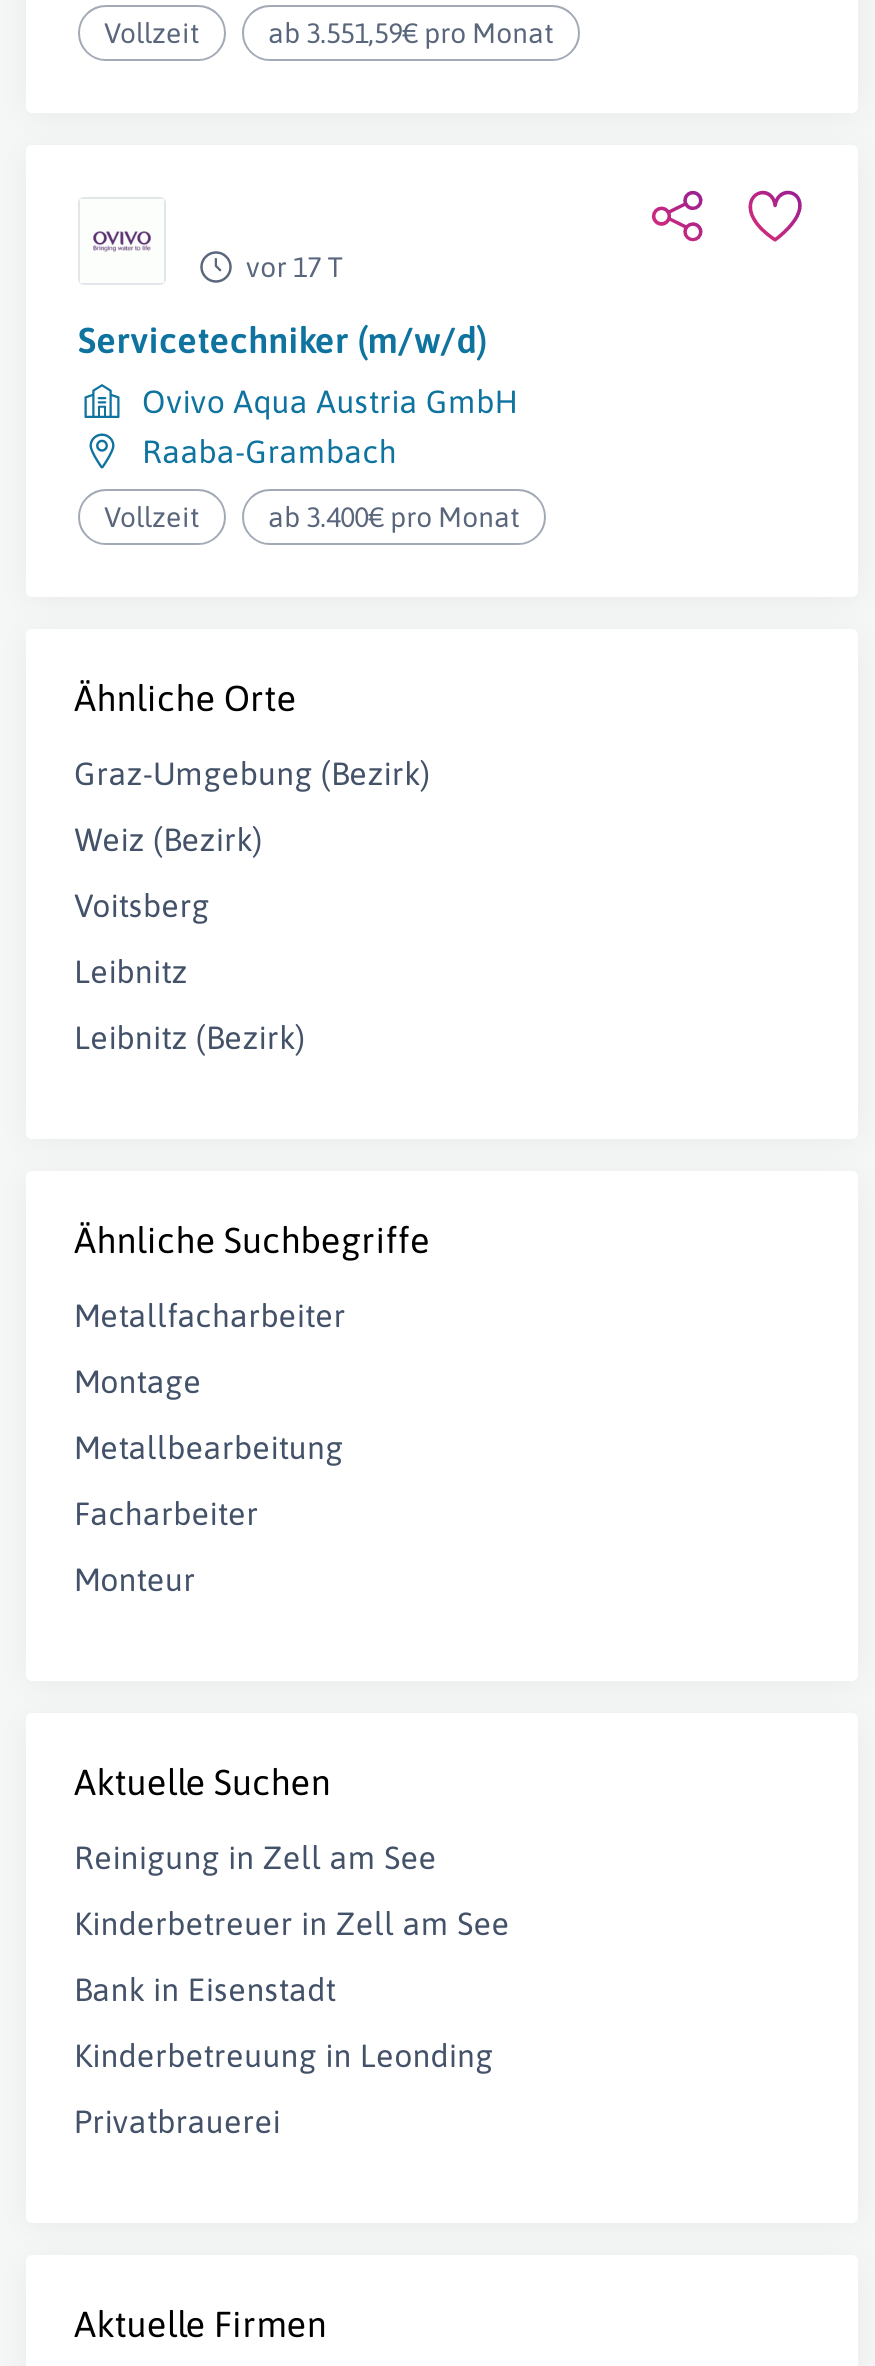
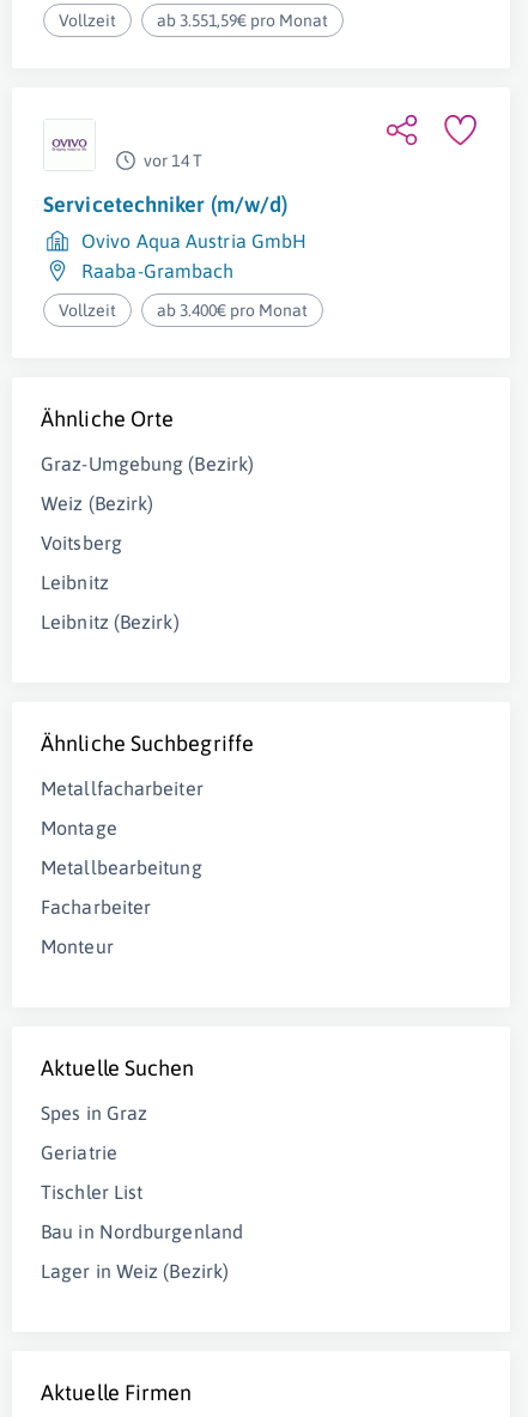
- vor 17 T
+ vor 14 T

- Reinigung in Zell am See
+ Spes in Graz

- Kinderbetreuer in Zell am See
+ Geriatrie

- Bank in Eisenstadt
+ Tischler List

- Kinderbetreuung in Leonding
+ Bau in Nordburgenland

- Privatbrauerei
+ Lager in Weiz (Bezirk)
